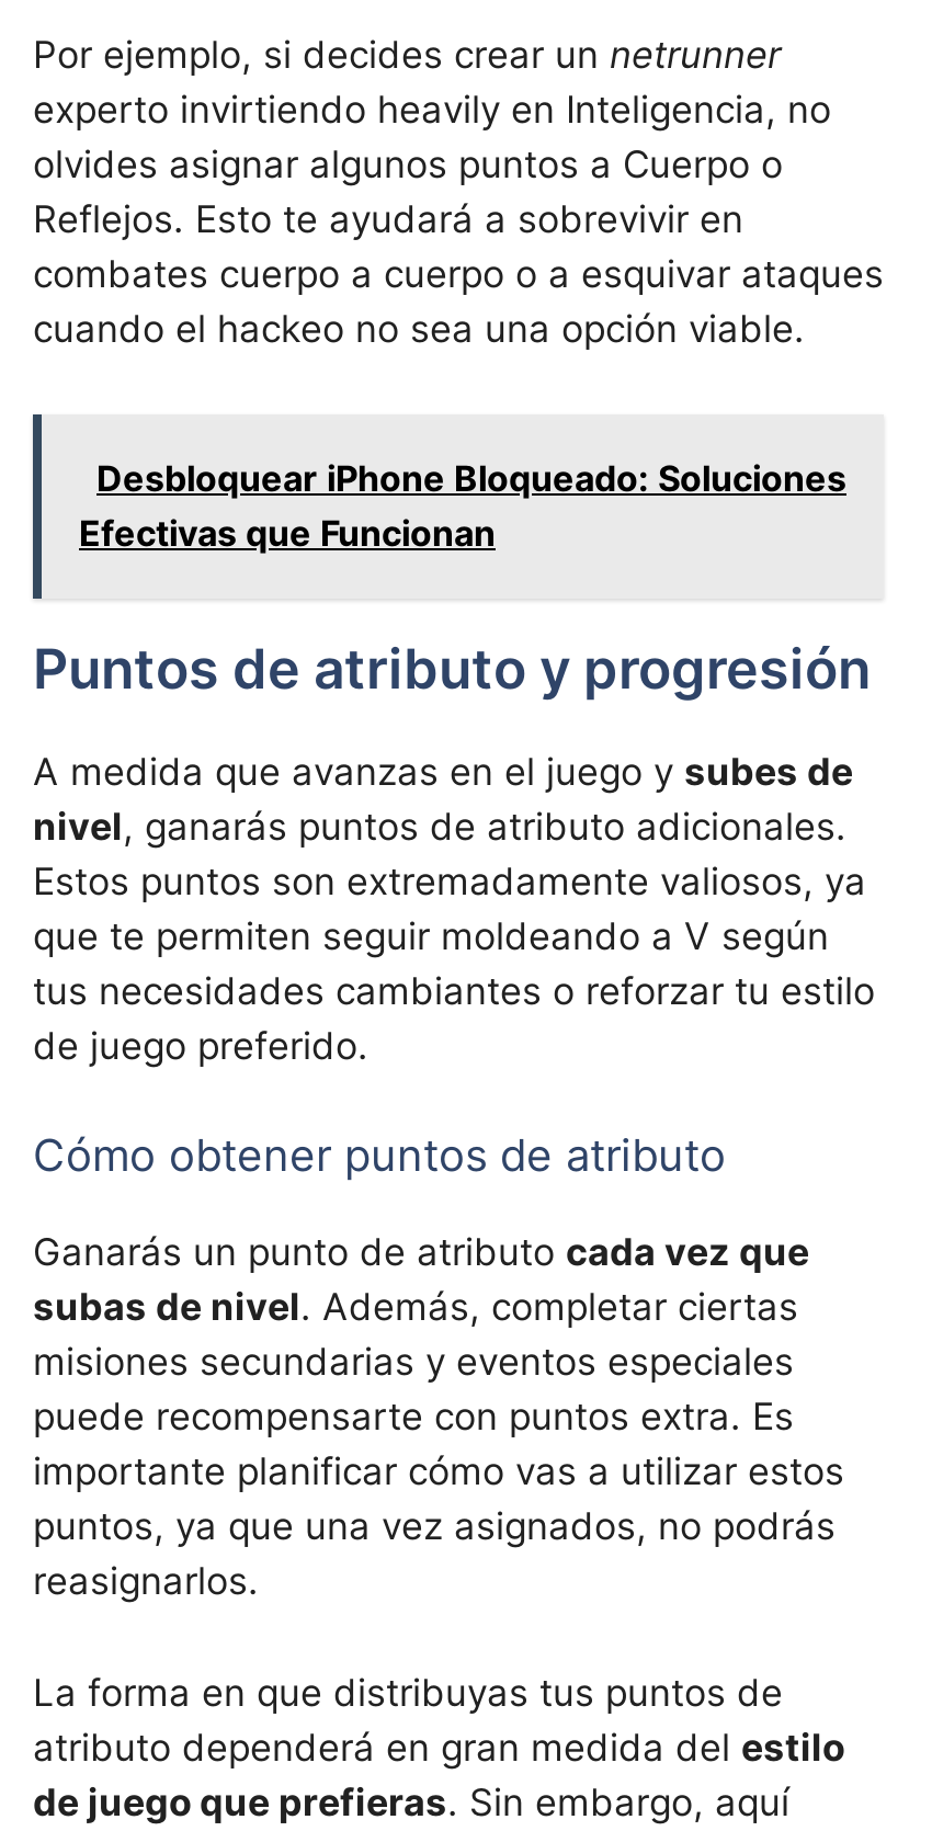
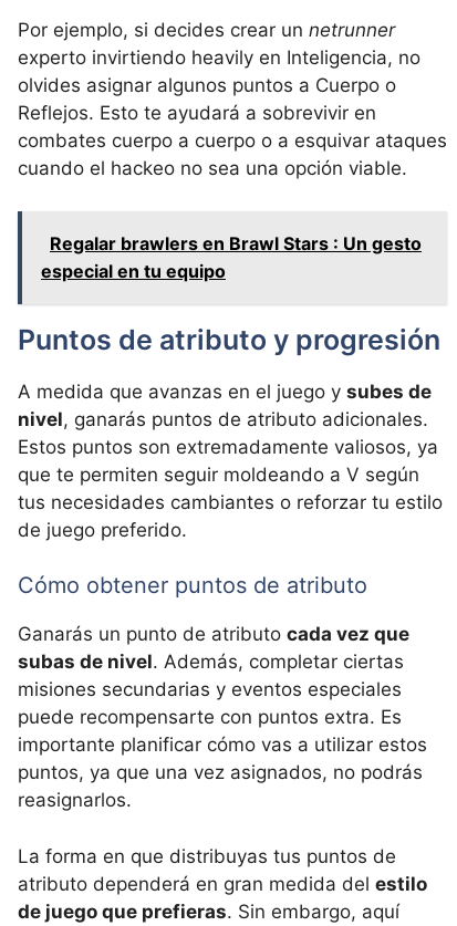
- Desbloquear iPhone Bloqueado: Soluciones
- Efectivas que Funcionan
+ Regalar brawlers en Brawl Stars : Un gesto
+ especial en tu equipo
